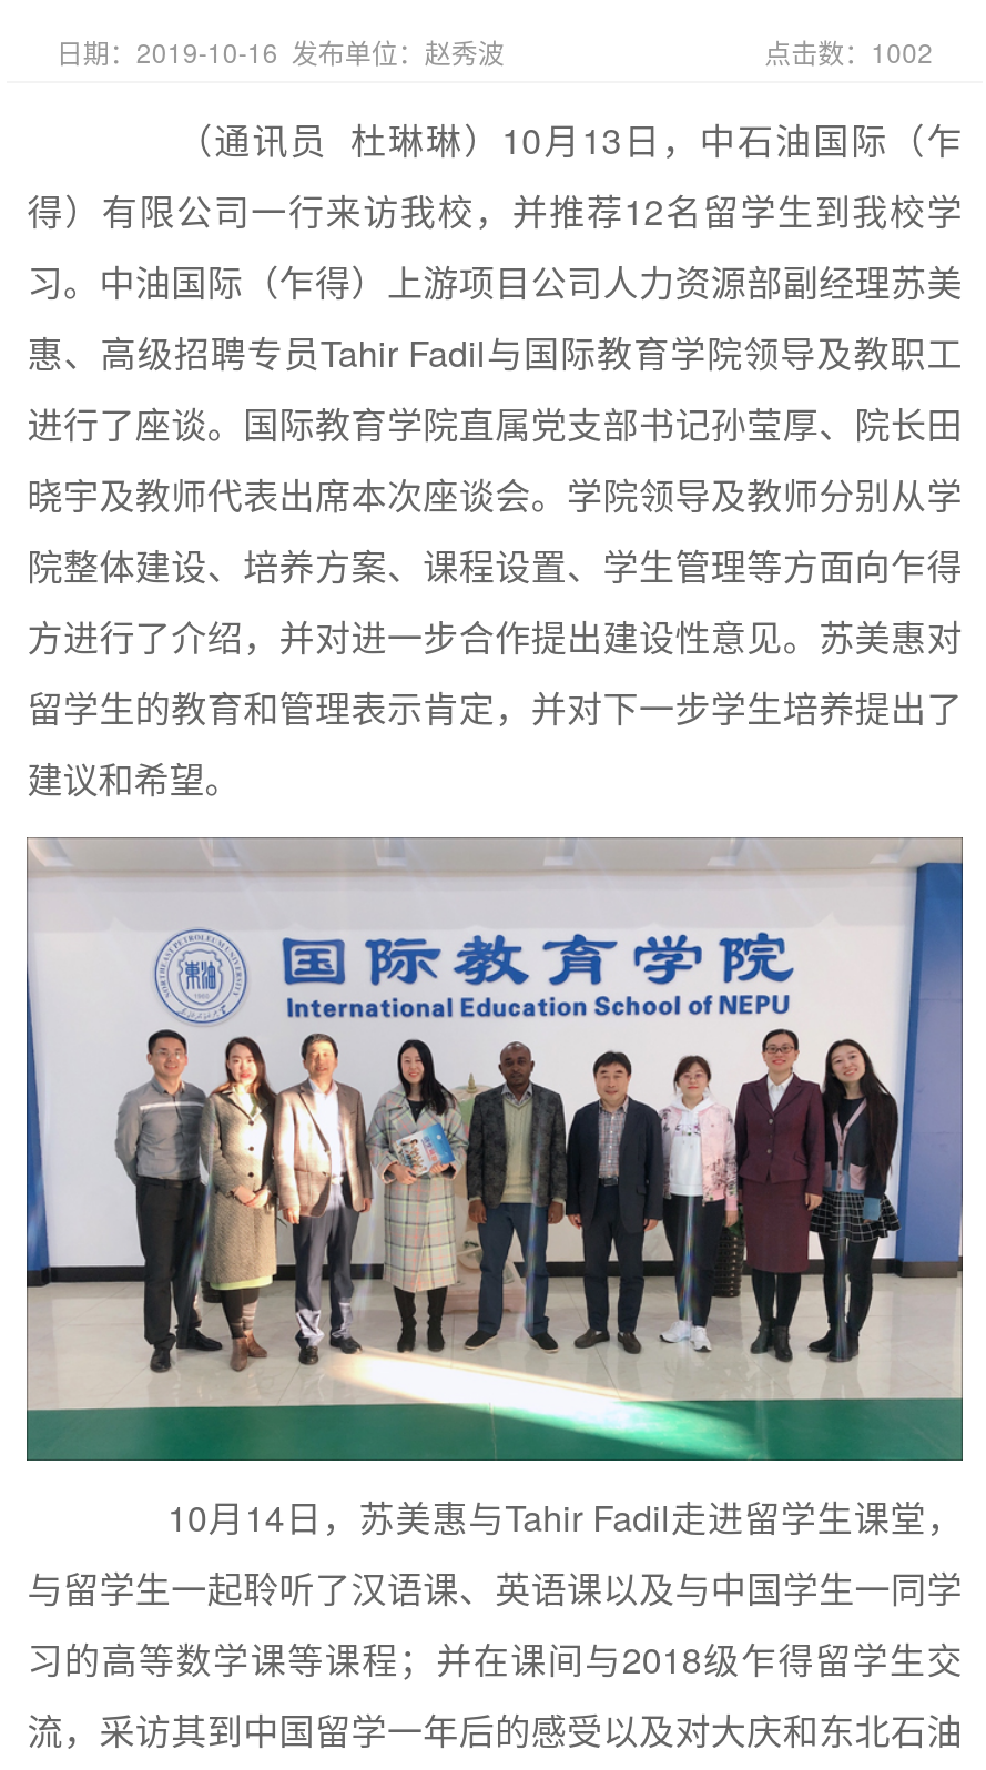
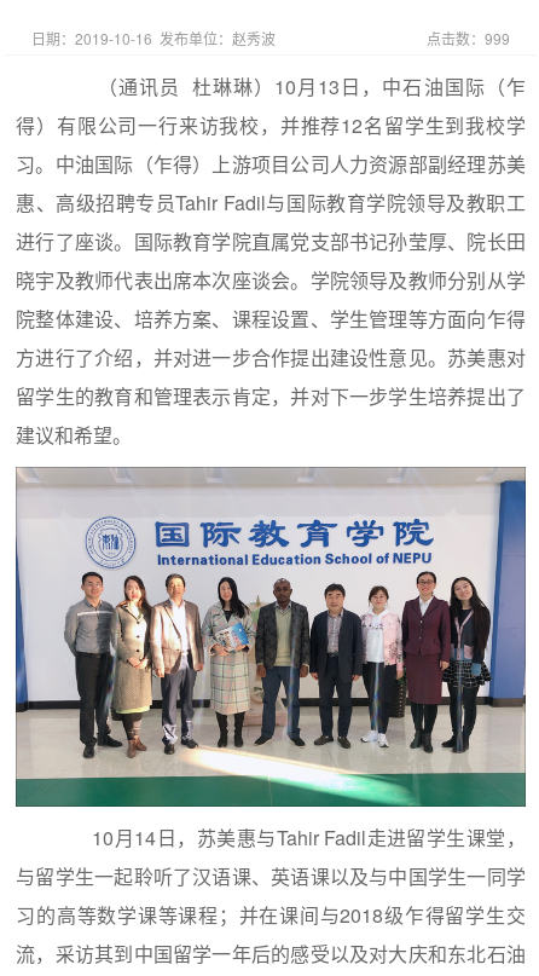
- 点击数：1002
+ 点击数：999
